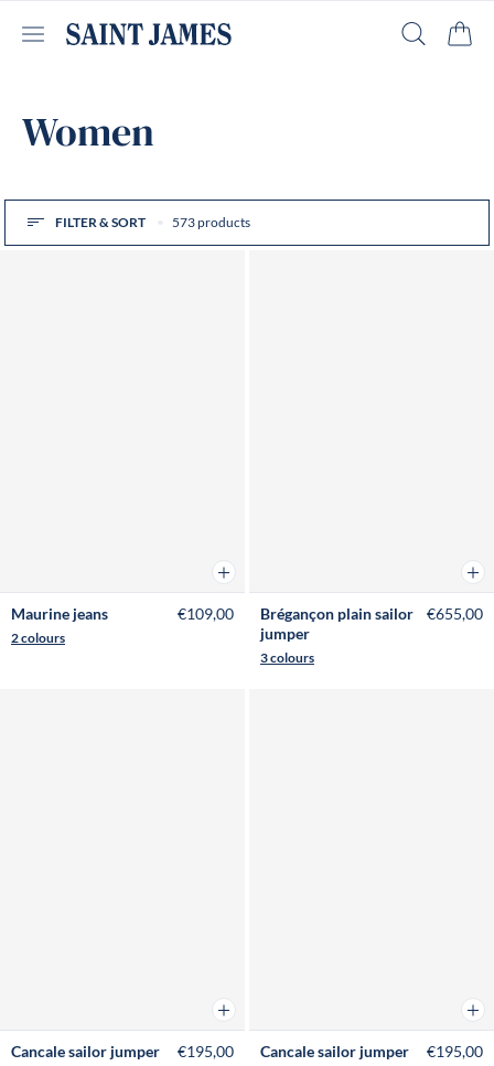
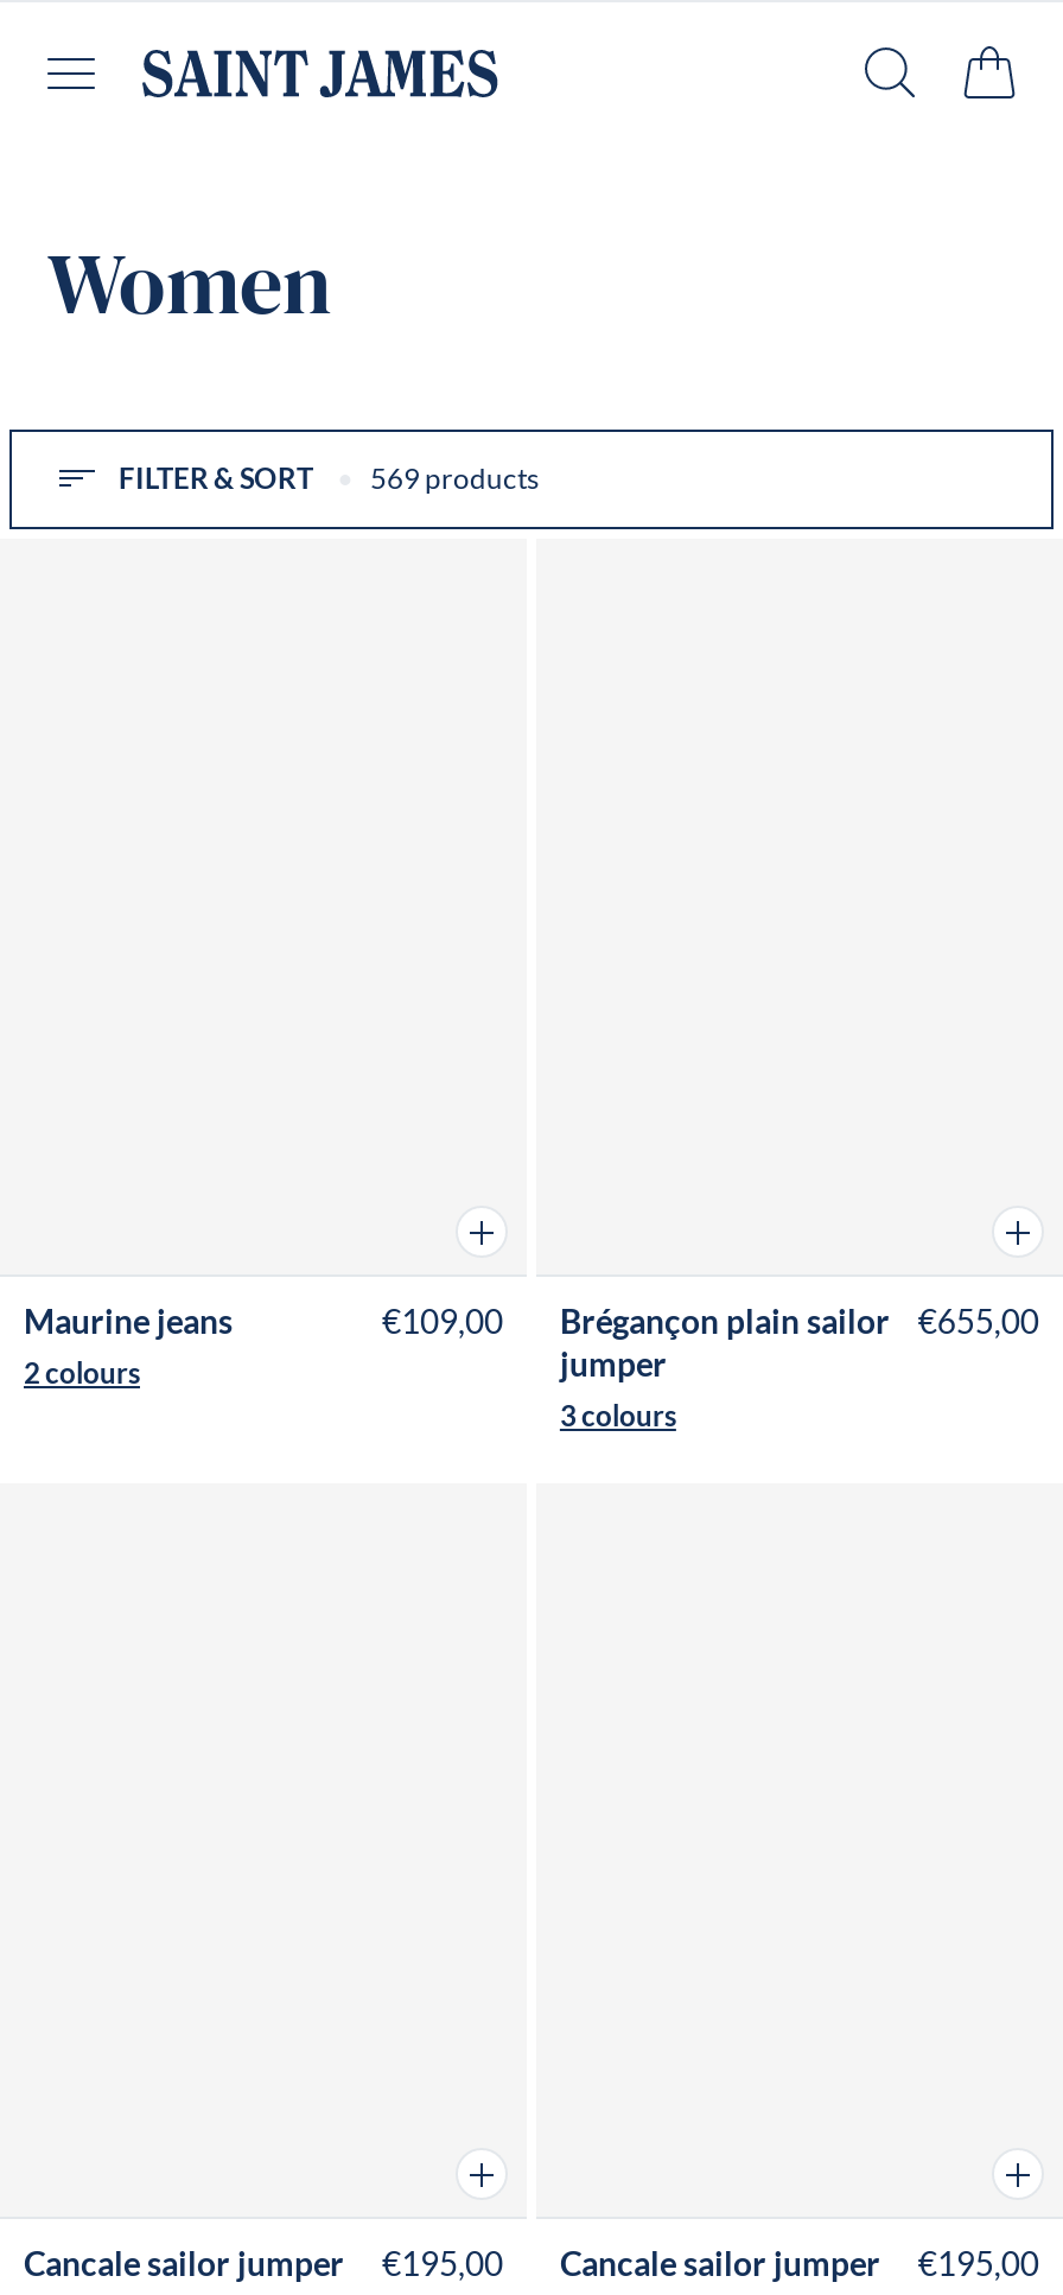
- FILTER & SORT 573 products
+ FILTER & SORT 569 products
